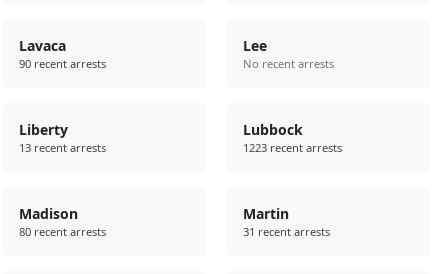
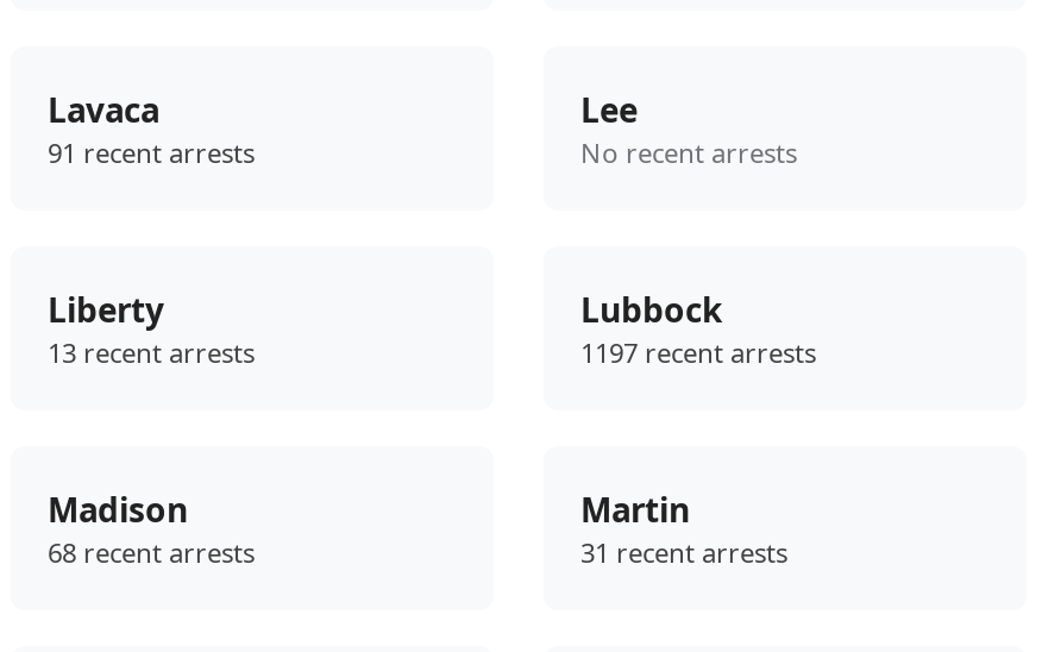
- 90 recent arrests
+ 91 recent arrests

- 1223 recent arrests
+ 1197 recent arrests

- 80 recent arrests
+ 68 recent arrests
